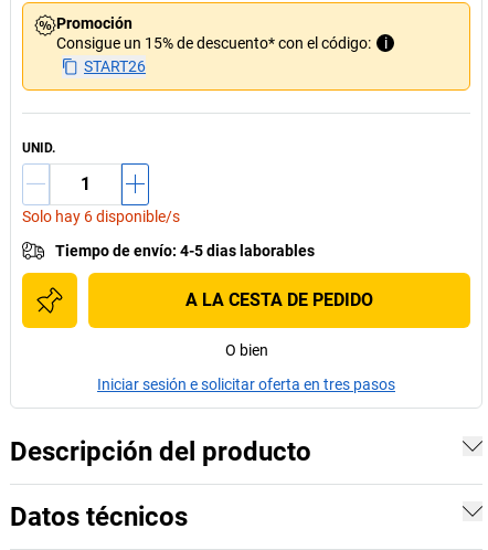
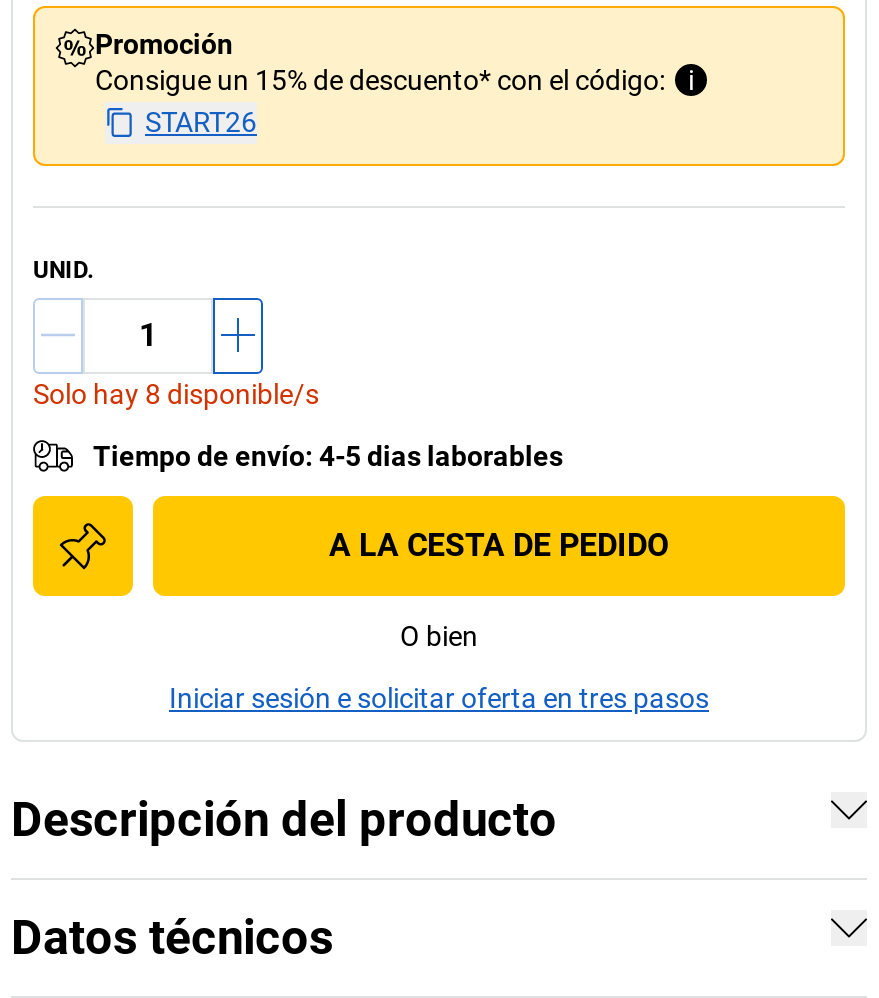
- Solo hay 6 disponible/s
+ Solo hay 8 disponible/s
